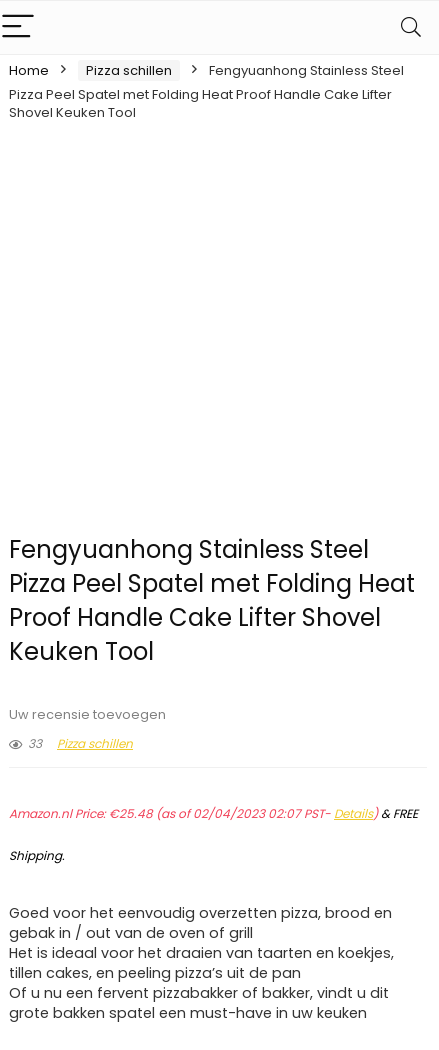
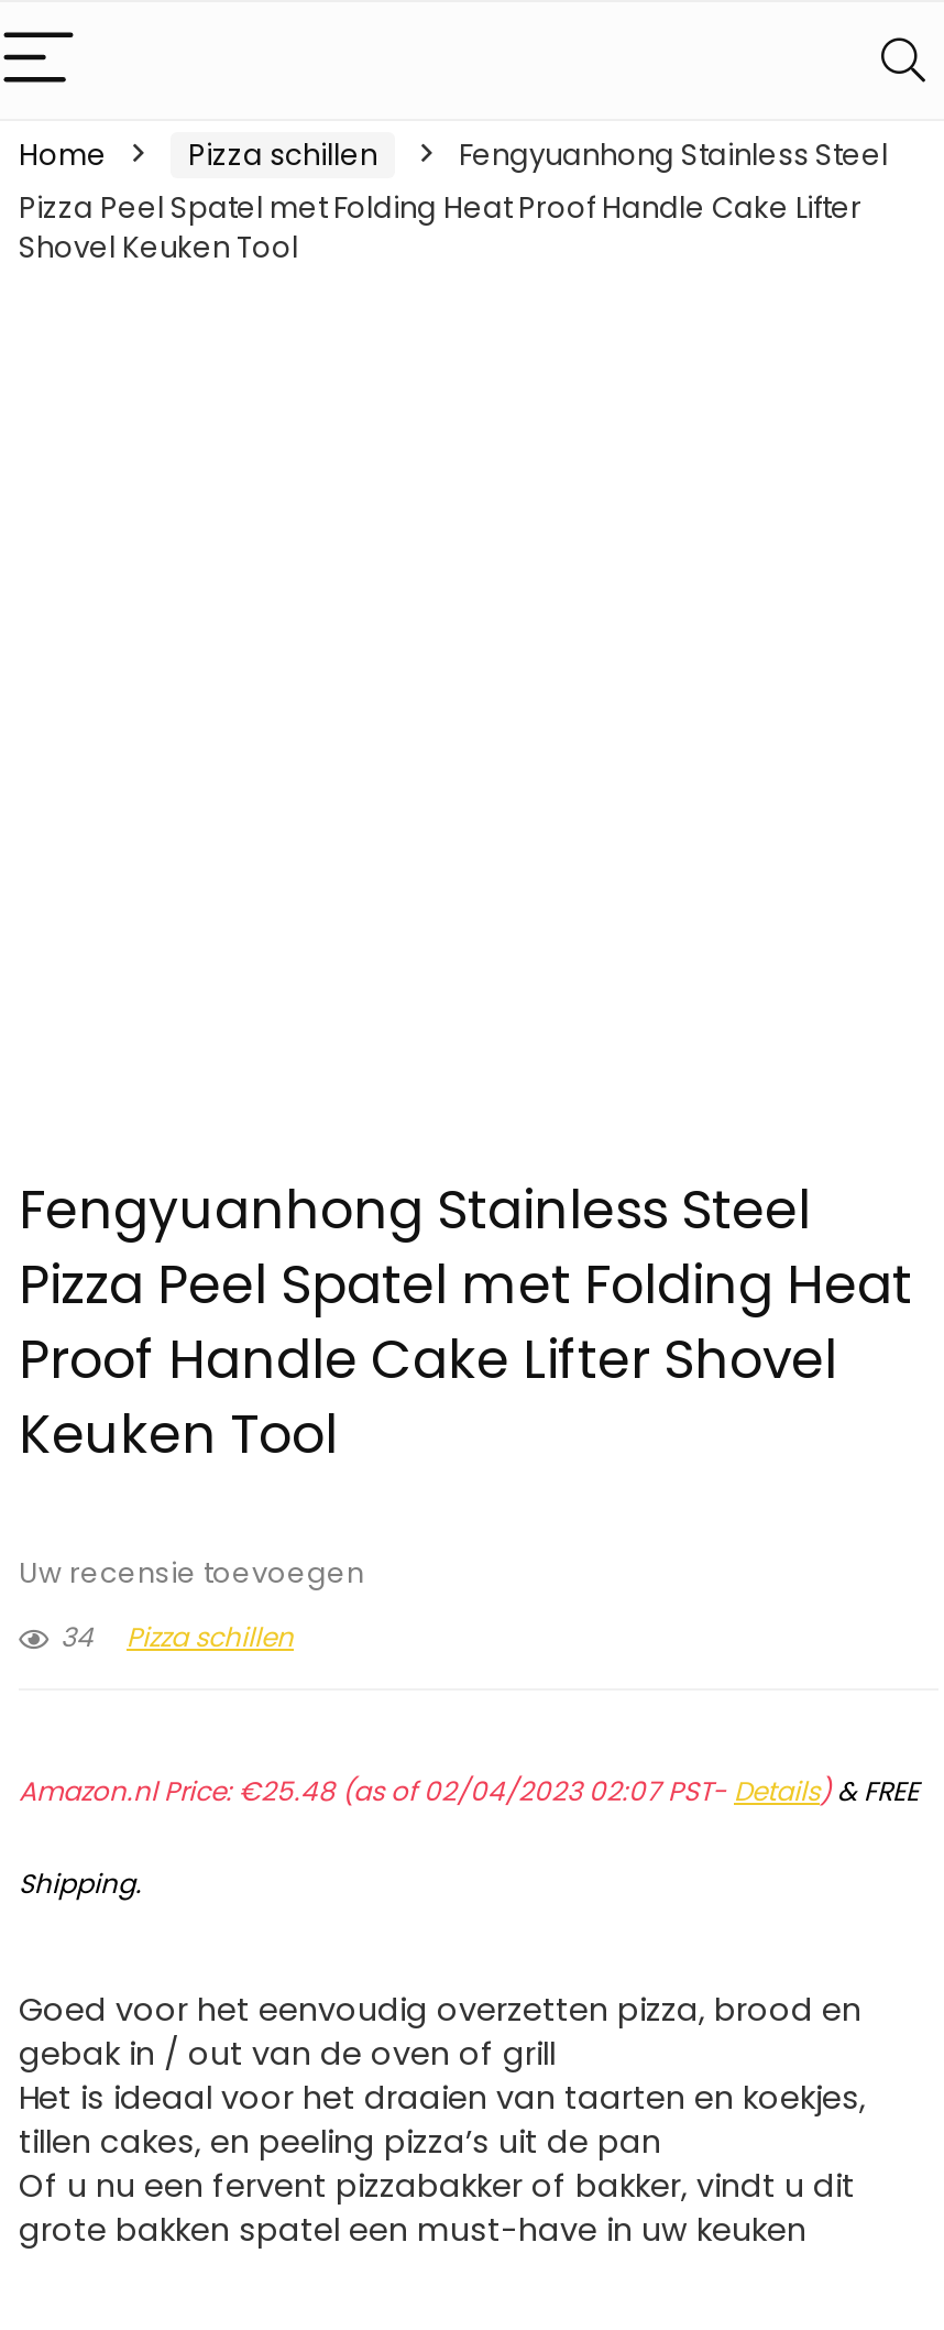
- 33 Pizza schillen
+ 34 Pizza schillen
